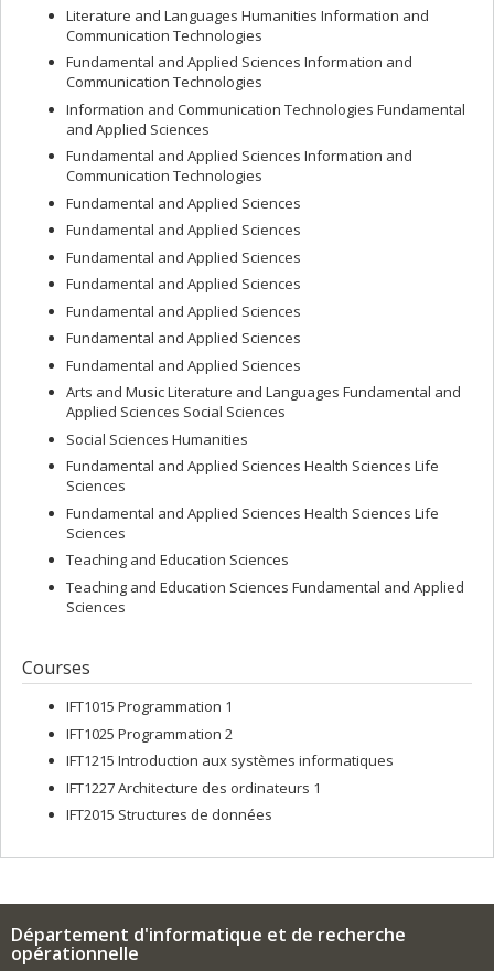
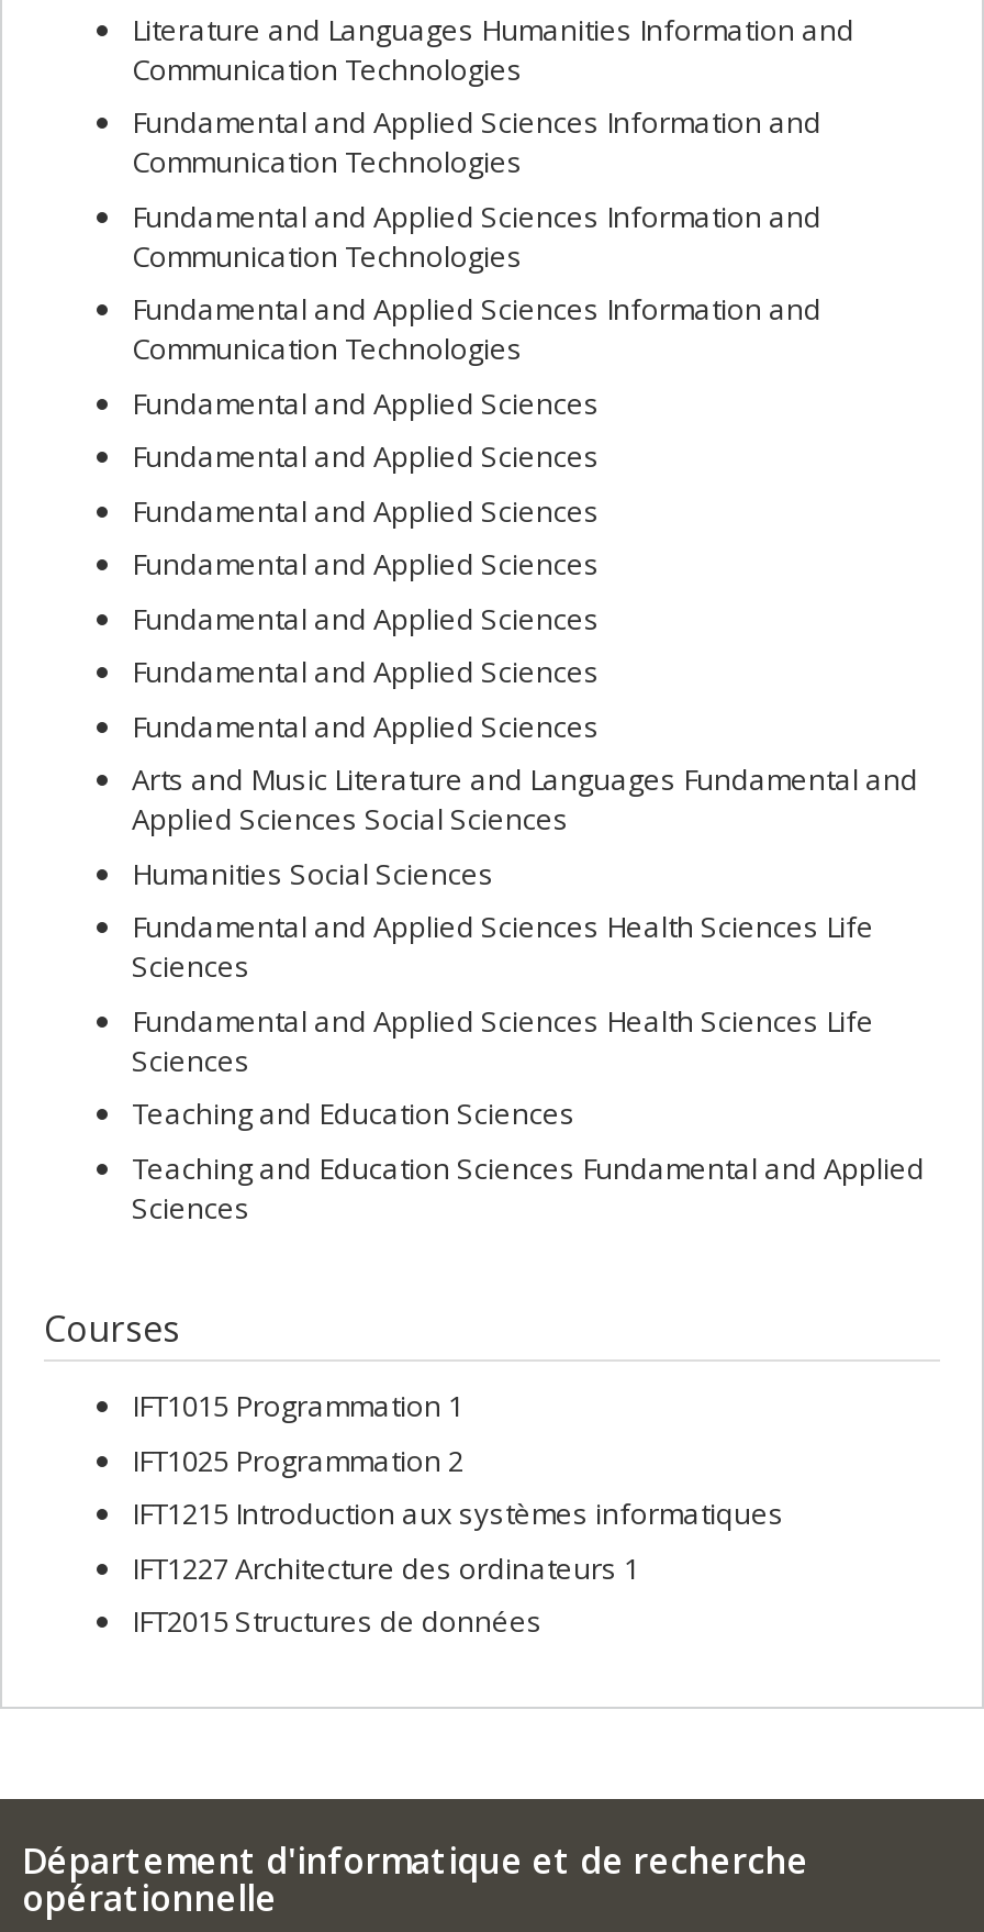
- Information and Communication Technologies Fundamental
- and Applied Sciences
+ Fundamental and Applied Sciences Information and
+ Communication Technologies

- Social Sciences Humanities
+ Humanities Social Sciences
